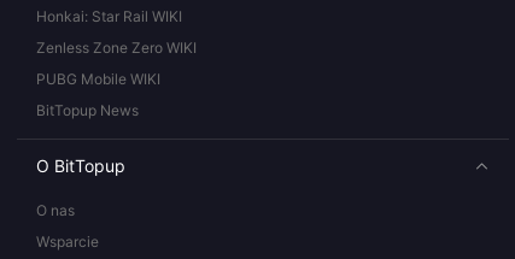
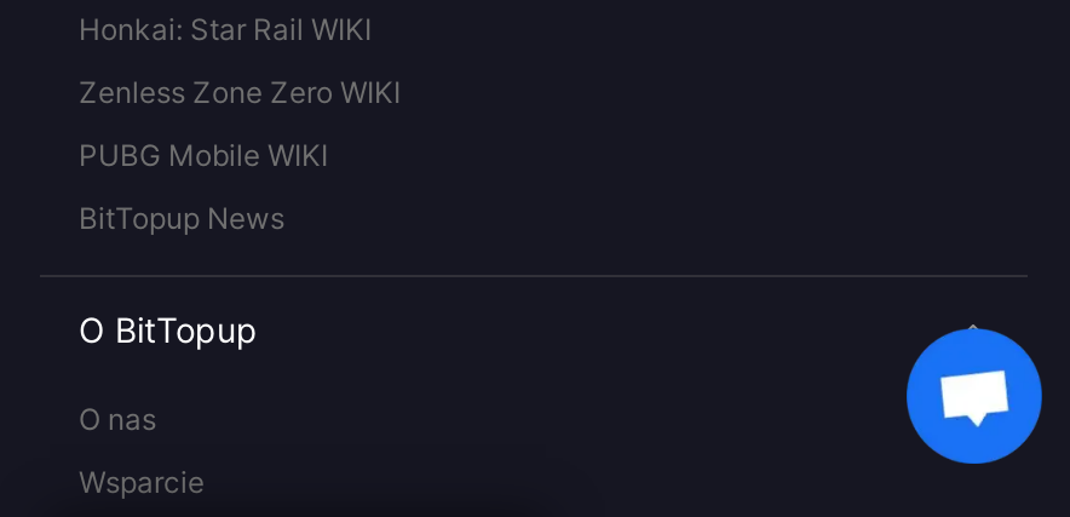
+ [image]
